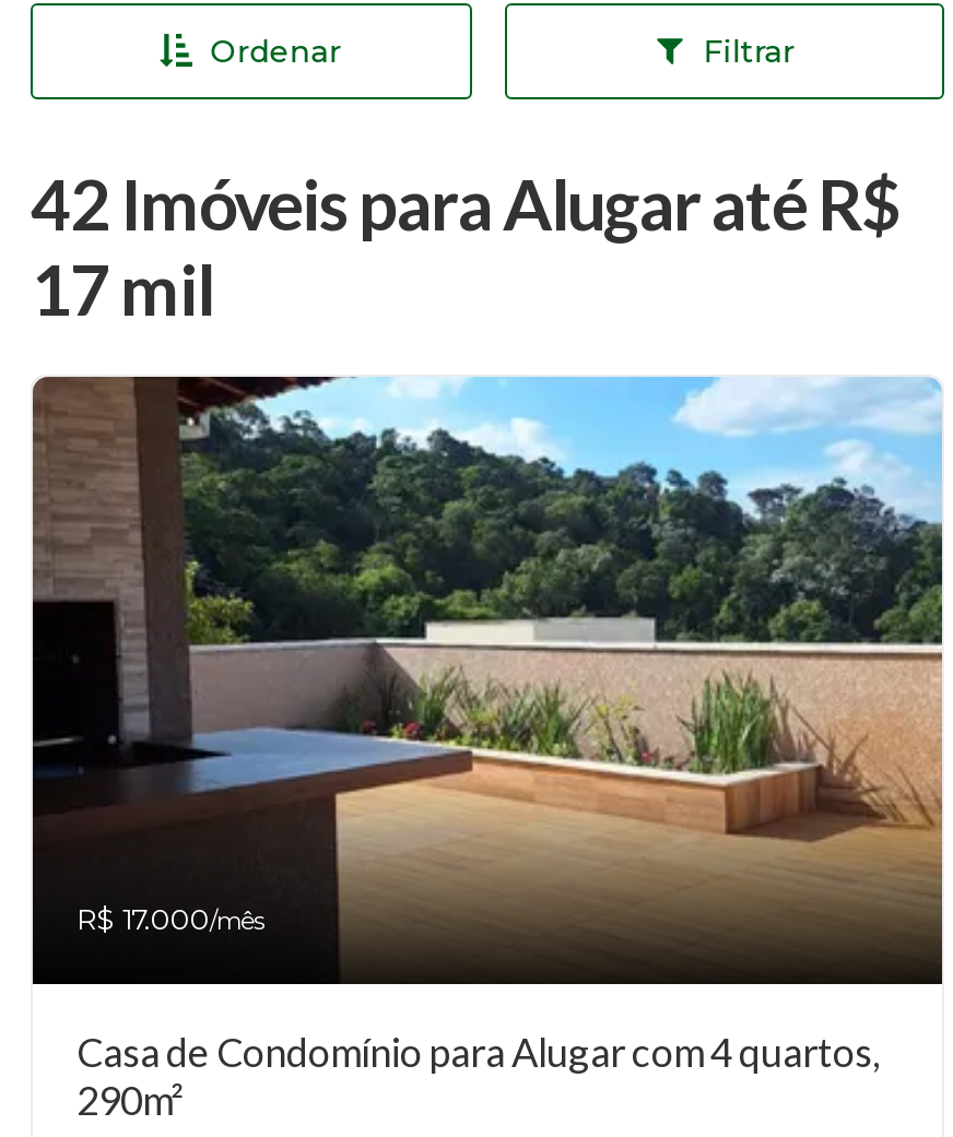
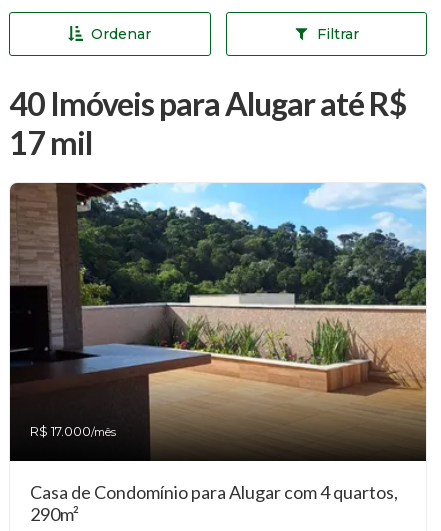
- 42 Imóveis para Alugar até R$
+ 40 Imóveis para Alugar até R$
